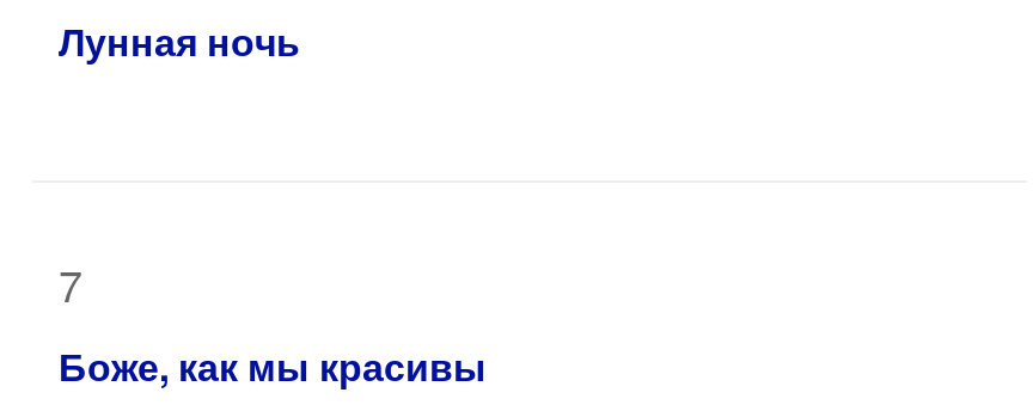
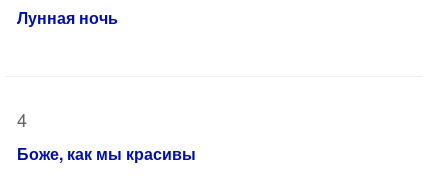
- 7
+ 4
